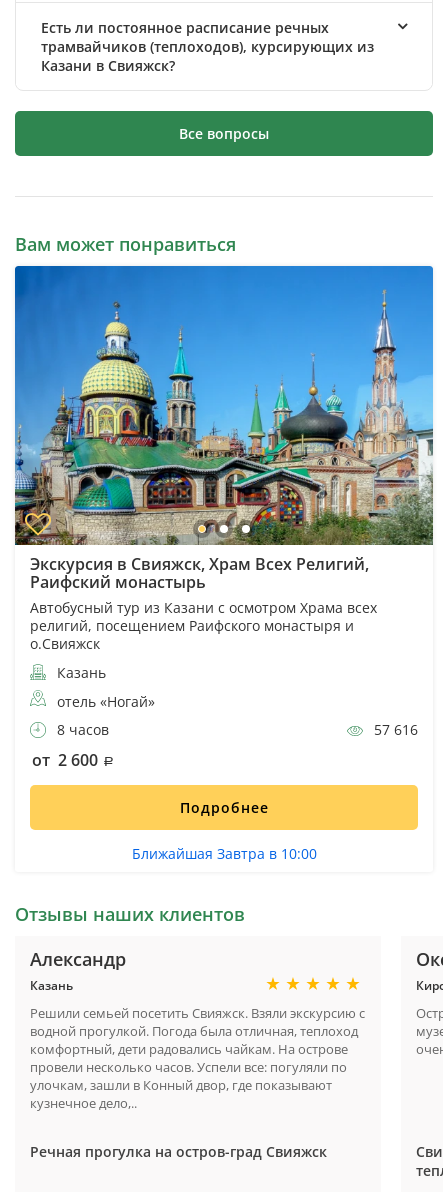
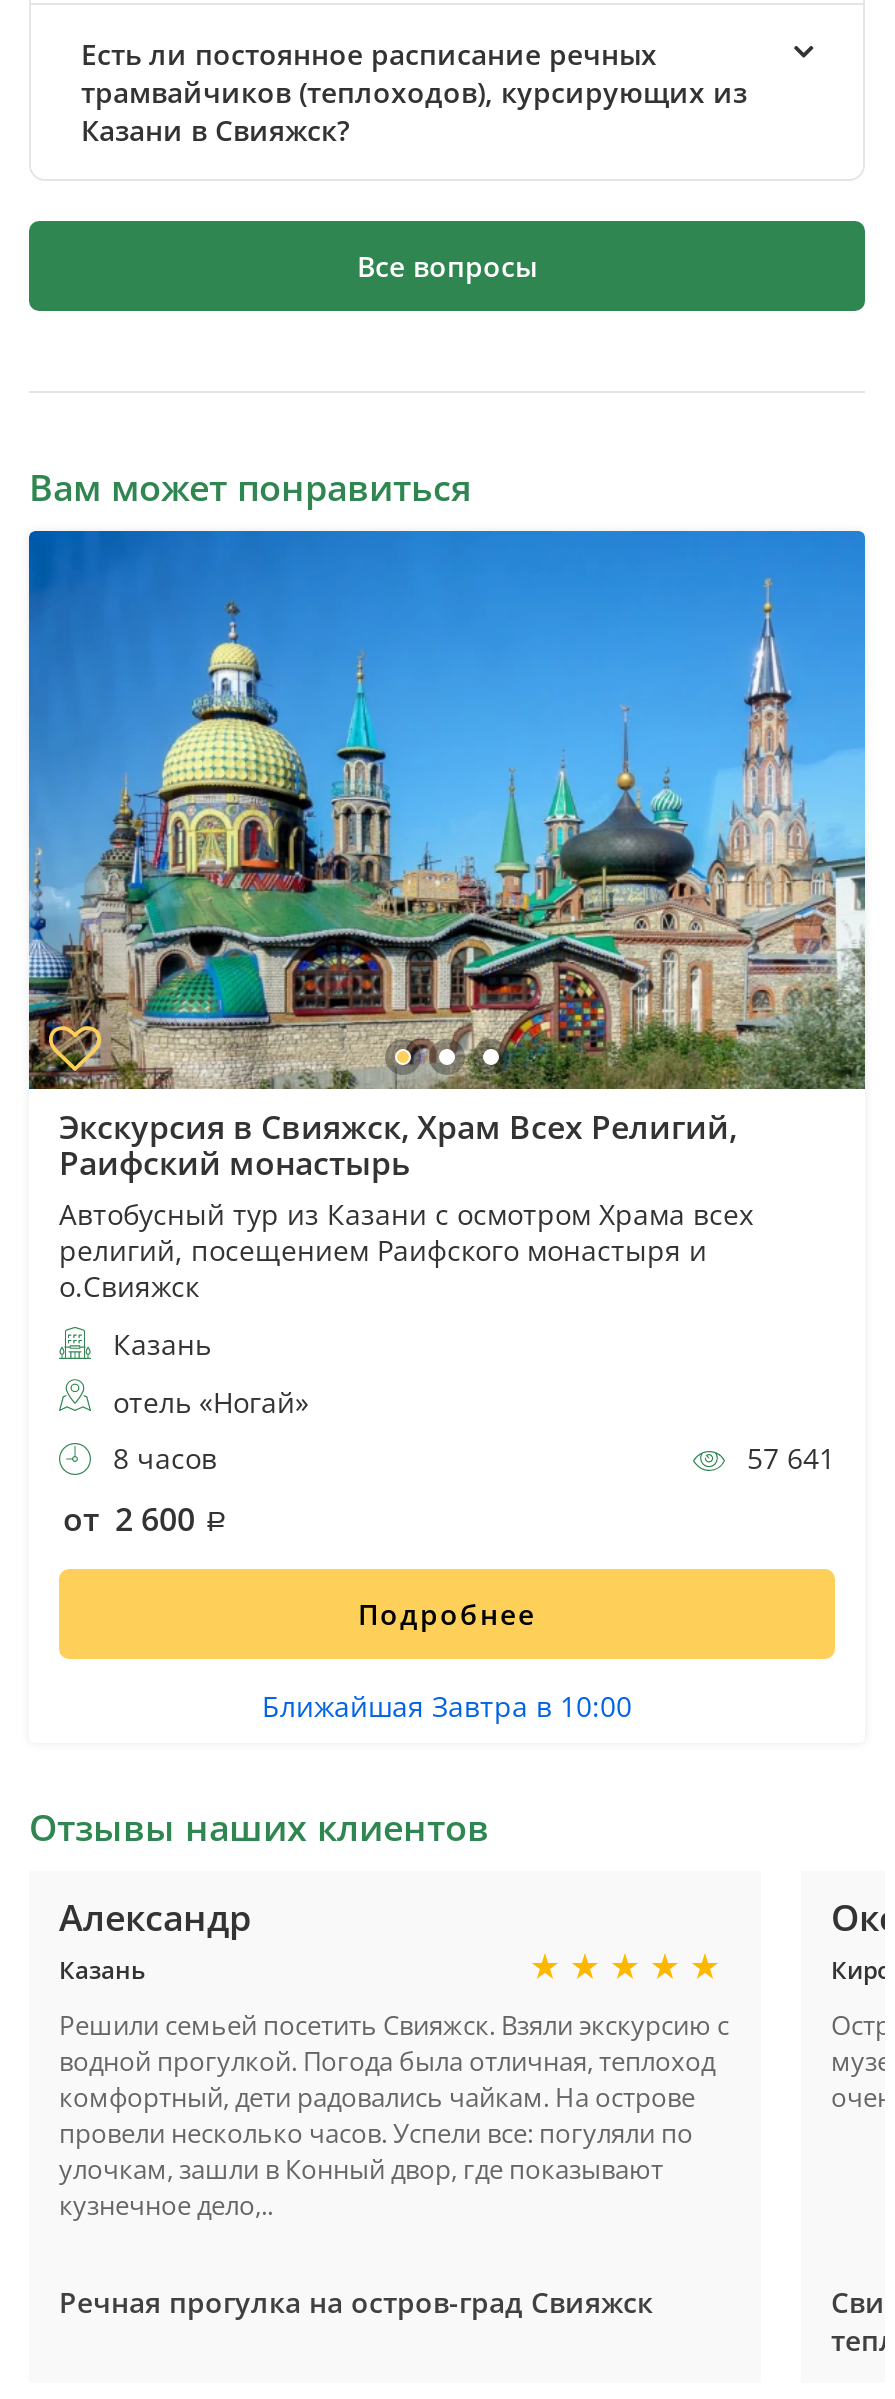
- 57 616
+ 57 641
